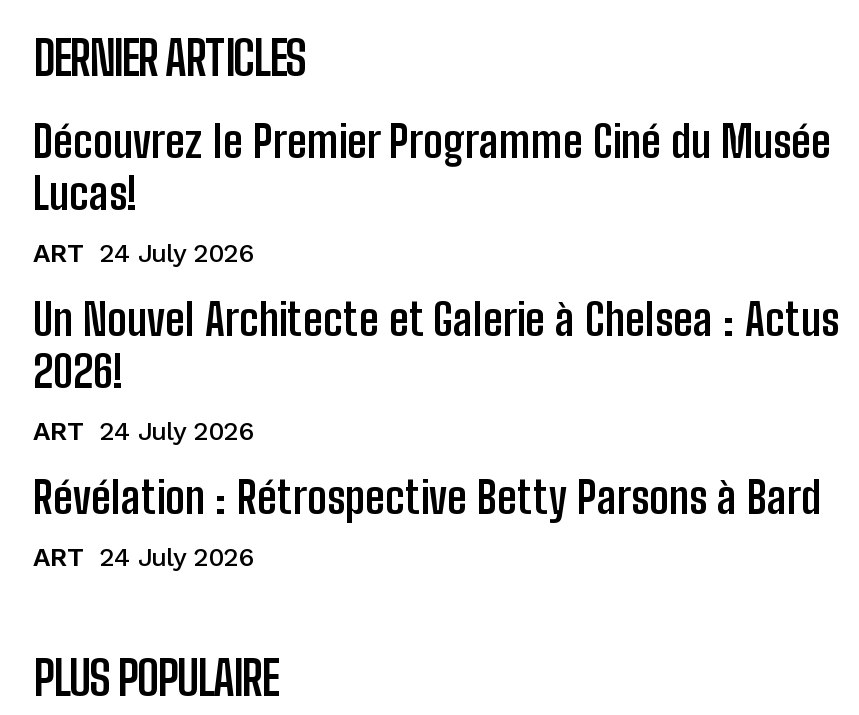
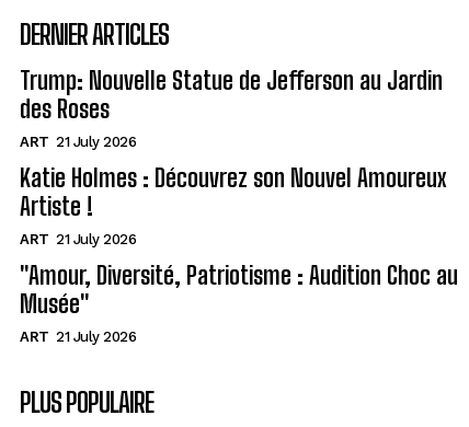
- Découvrez le Premier Programme Ciné du Musée
- Lucas!
- ART 24 July 2026
- Un Nouvel Architecte et Galerie à Chelsea : Actus
- 2026!
- ART 24 July 2026
- Révélation : Rétrospective Betty Parsons à Bard
- ART 24 July 2026
+ Trump: Nouvelle Statue de Jefferson au Jardin
+ des Roses
+ ART 21 July 2026
+ Katie Holmes : Découvrez son Nouvel Amoureux
+ Artiste !
+ ART 21 July 2026
+ "Amour, Diversité, Patriotisme : Audition Choc au
+ Musée"
+ ART 21 July 2026
